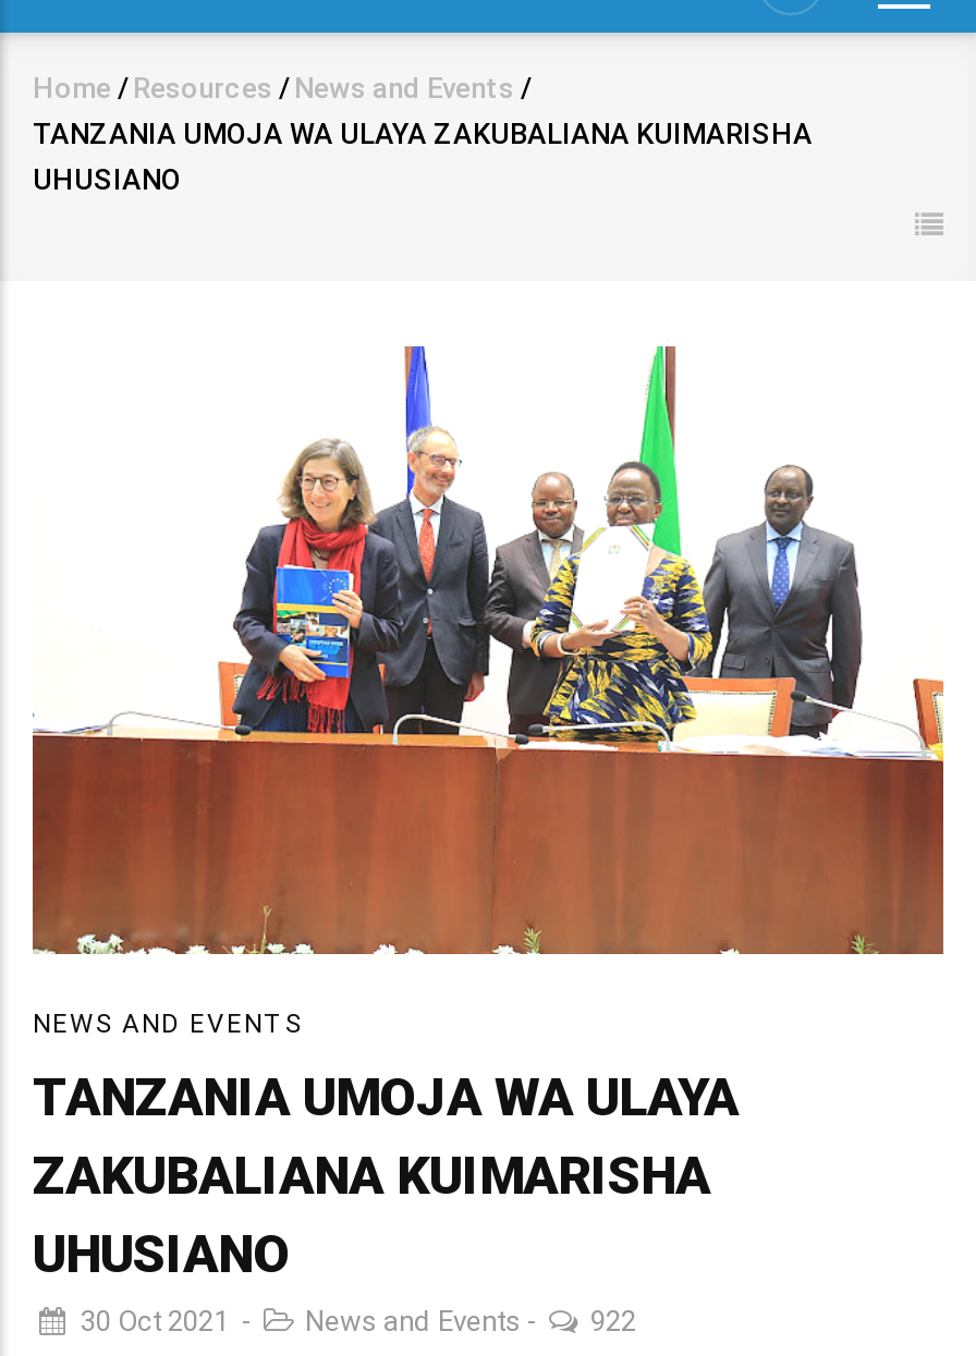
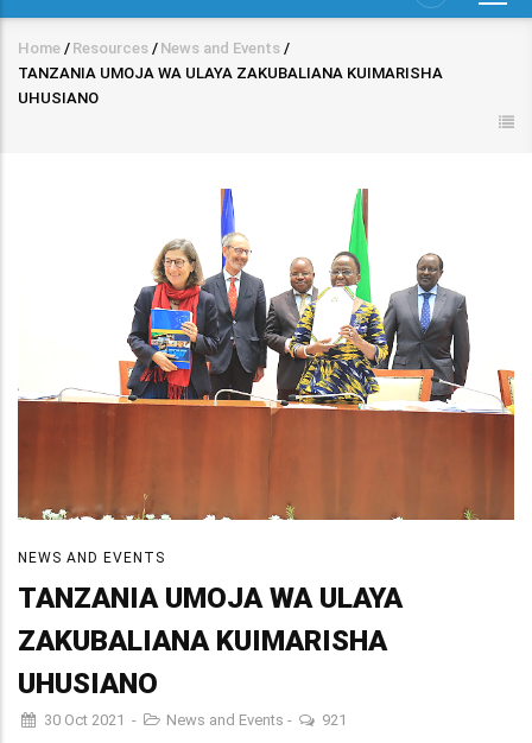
- 30 Oct 2021 - News and Events - 922
+ 30 Oct 2021 - News and Events - 921
